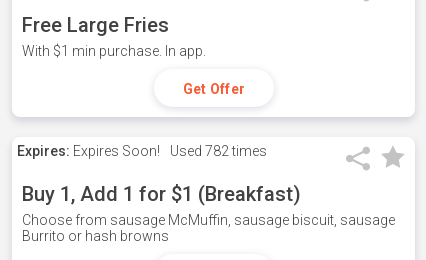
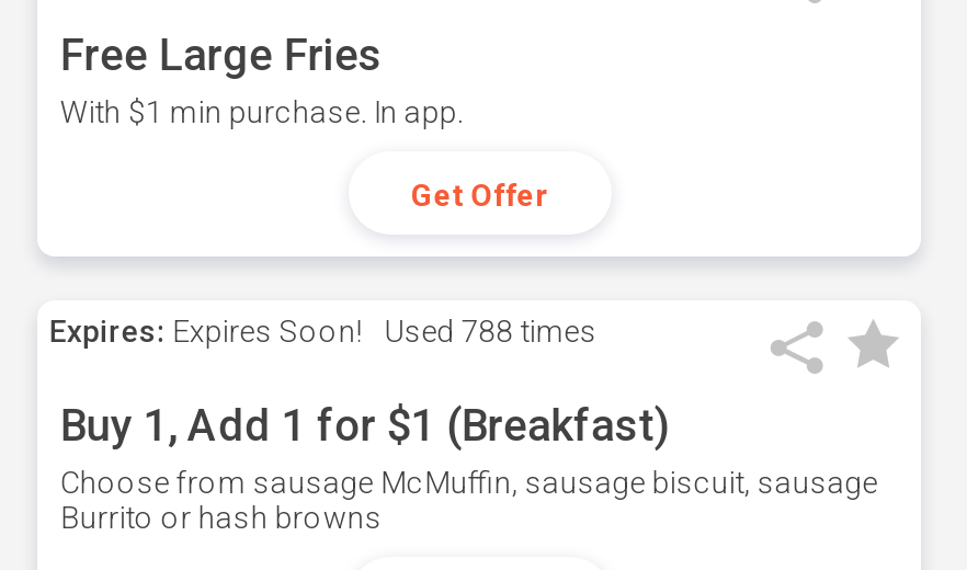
- Expires: Expires Soon! Used 782 times
+ Expires: Expires Soon! Used 788 times
